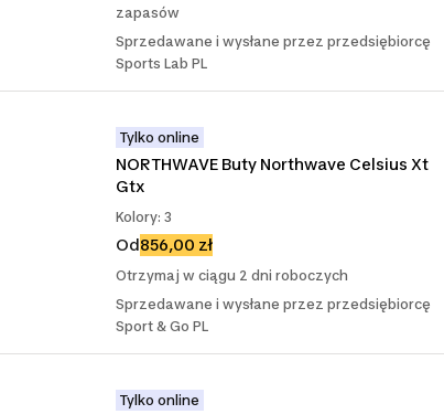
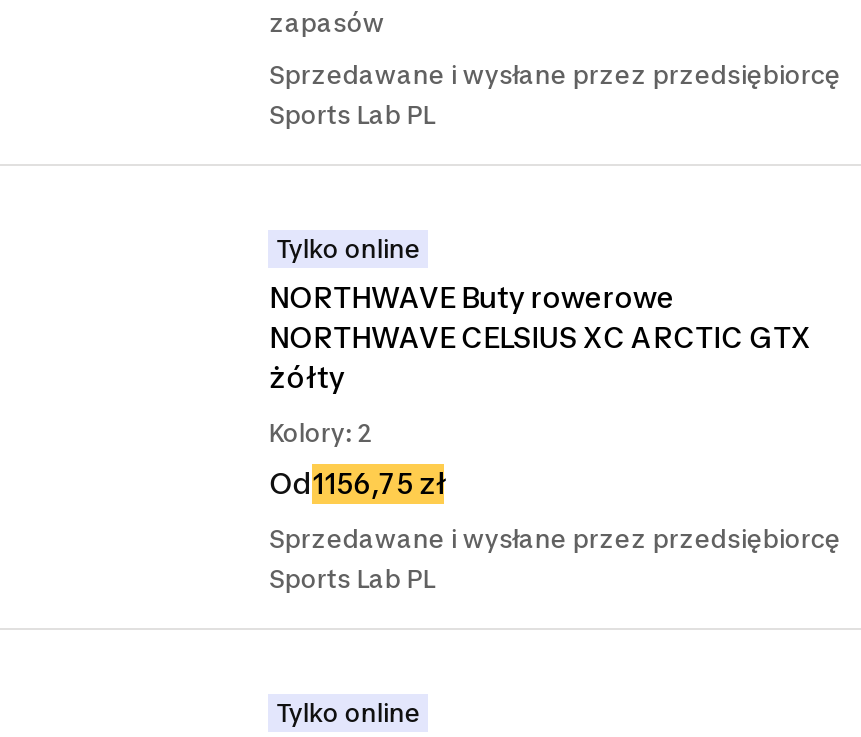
- NORTHWAVE Buty Northwave Celsius Xt
- Gtx
- Kolory: 3
- Od856,00 zł
- Otrzymaj w ciągu 2 dni roboczych
+ NORTHWAVE Buty rowerowe
+ NORTHWAVE CELSIUS XC ARCTIC GTX
+ żółty
+ Kolory: 2
+ Od1156,75 zł

- Sport & Go PL
+ Sports Lab PL
